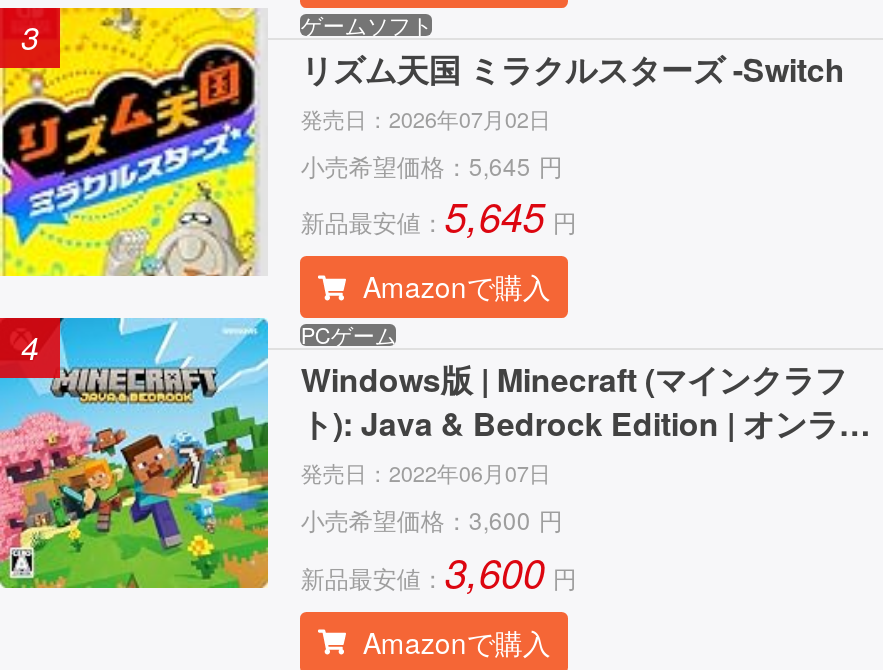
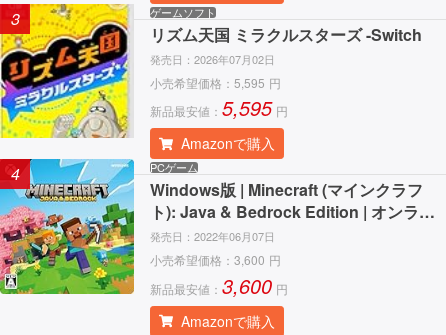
- 小売希望価格：5,645 円
+ 小売希望価格：5,595 円

- 新品最安値：5,645 円
+ 新品最安値：5,595 円
